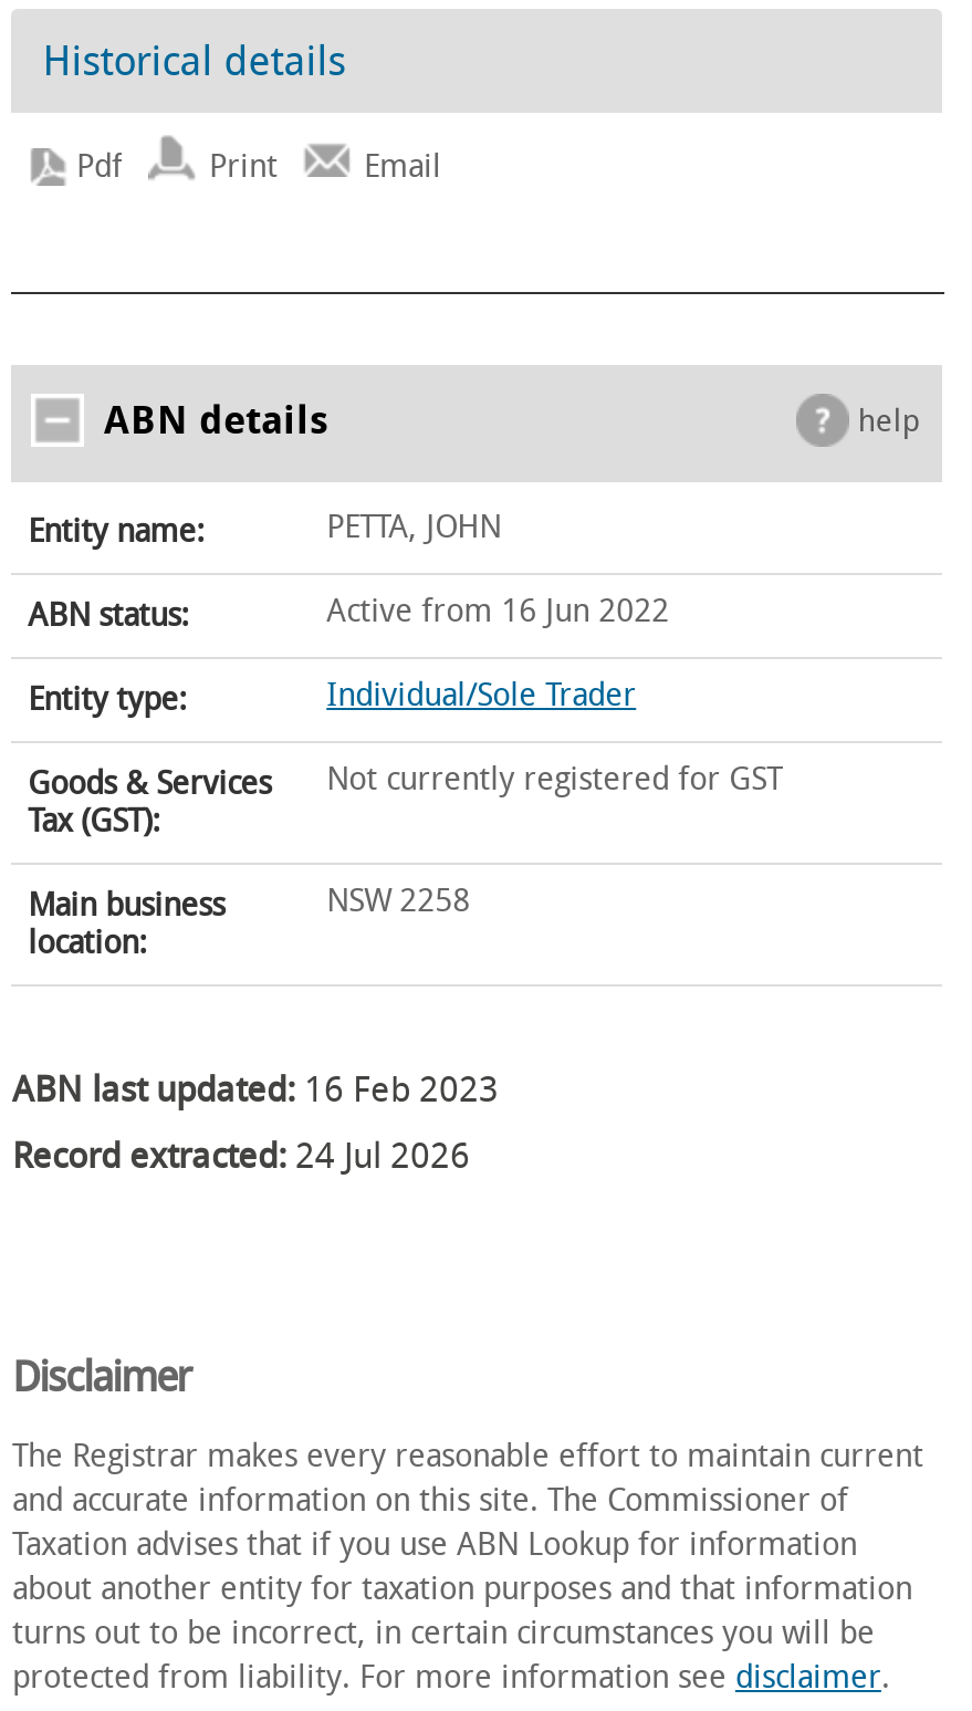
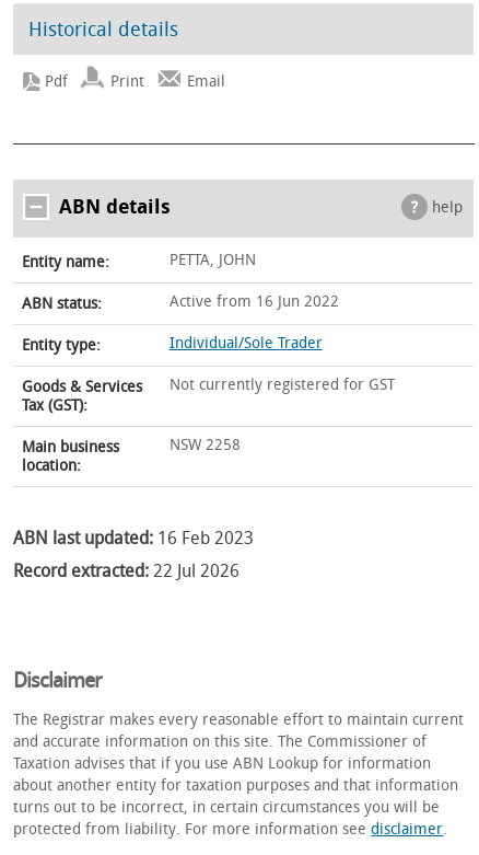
- Record extracted: 24 Jul 2026
+ Record extracted: 22 Jul 2026
